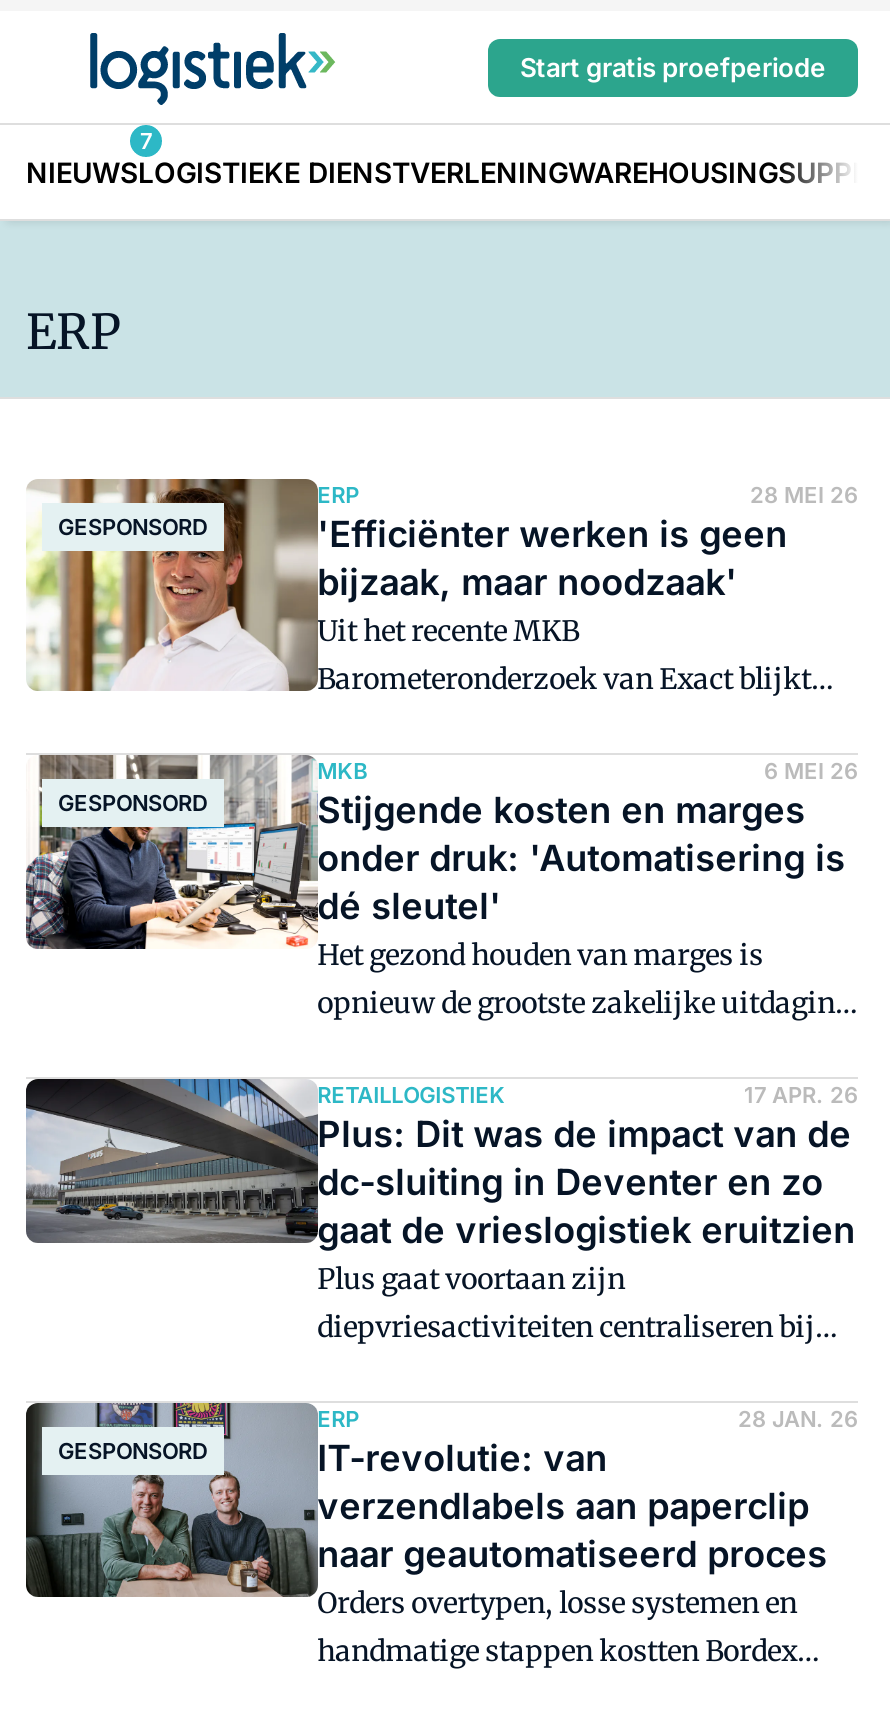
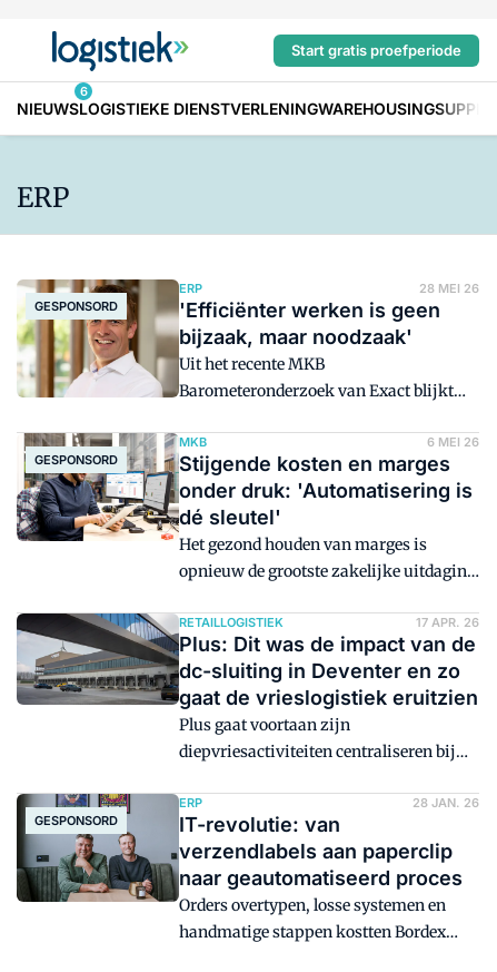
- 7
+ 6
